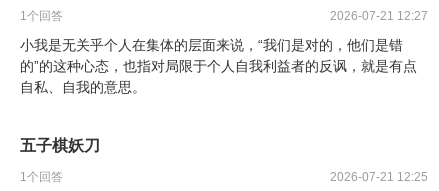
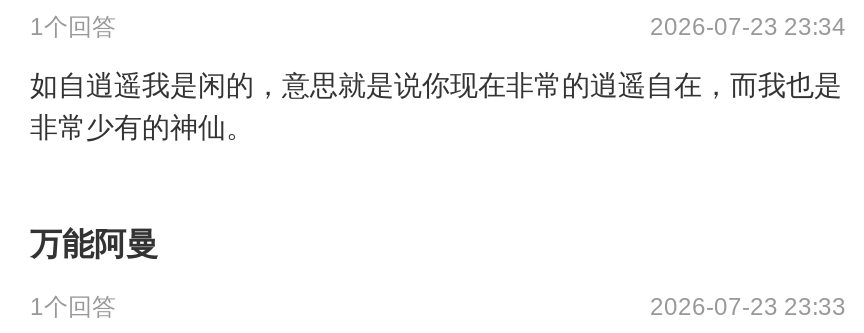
- 2026-07-21 12:27
+ 2026-07-23 23:34

- 小我是无关乎个人在集体的层面来说，“我们是对的，他们是错
- 的”的这种心态，也指对局限于个人自我利益者的反讽，就是有点
- 自私、自我的意思。
+ 如自逍遥我是闲的，意思就是说你现在非常的逍遥自在，而我也是
+ 非常少有的神仙。

- 五子棋妖刀
+ 万能阿曼

- 2026-07-21 12:25
+ 2026-07-23 23:33
